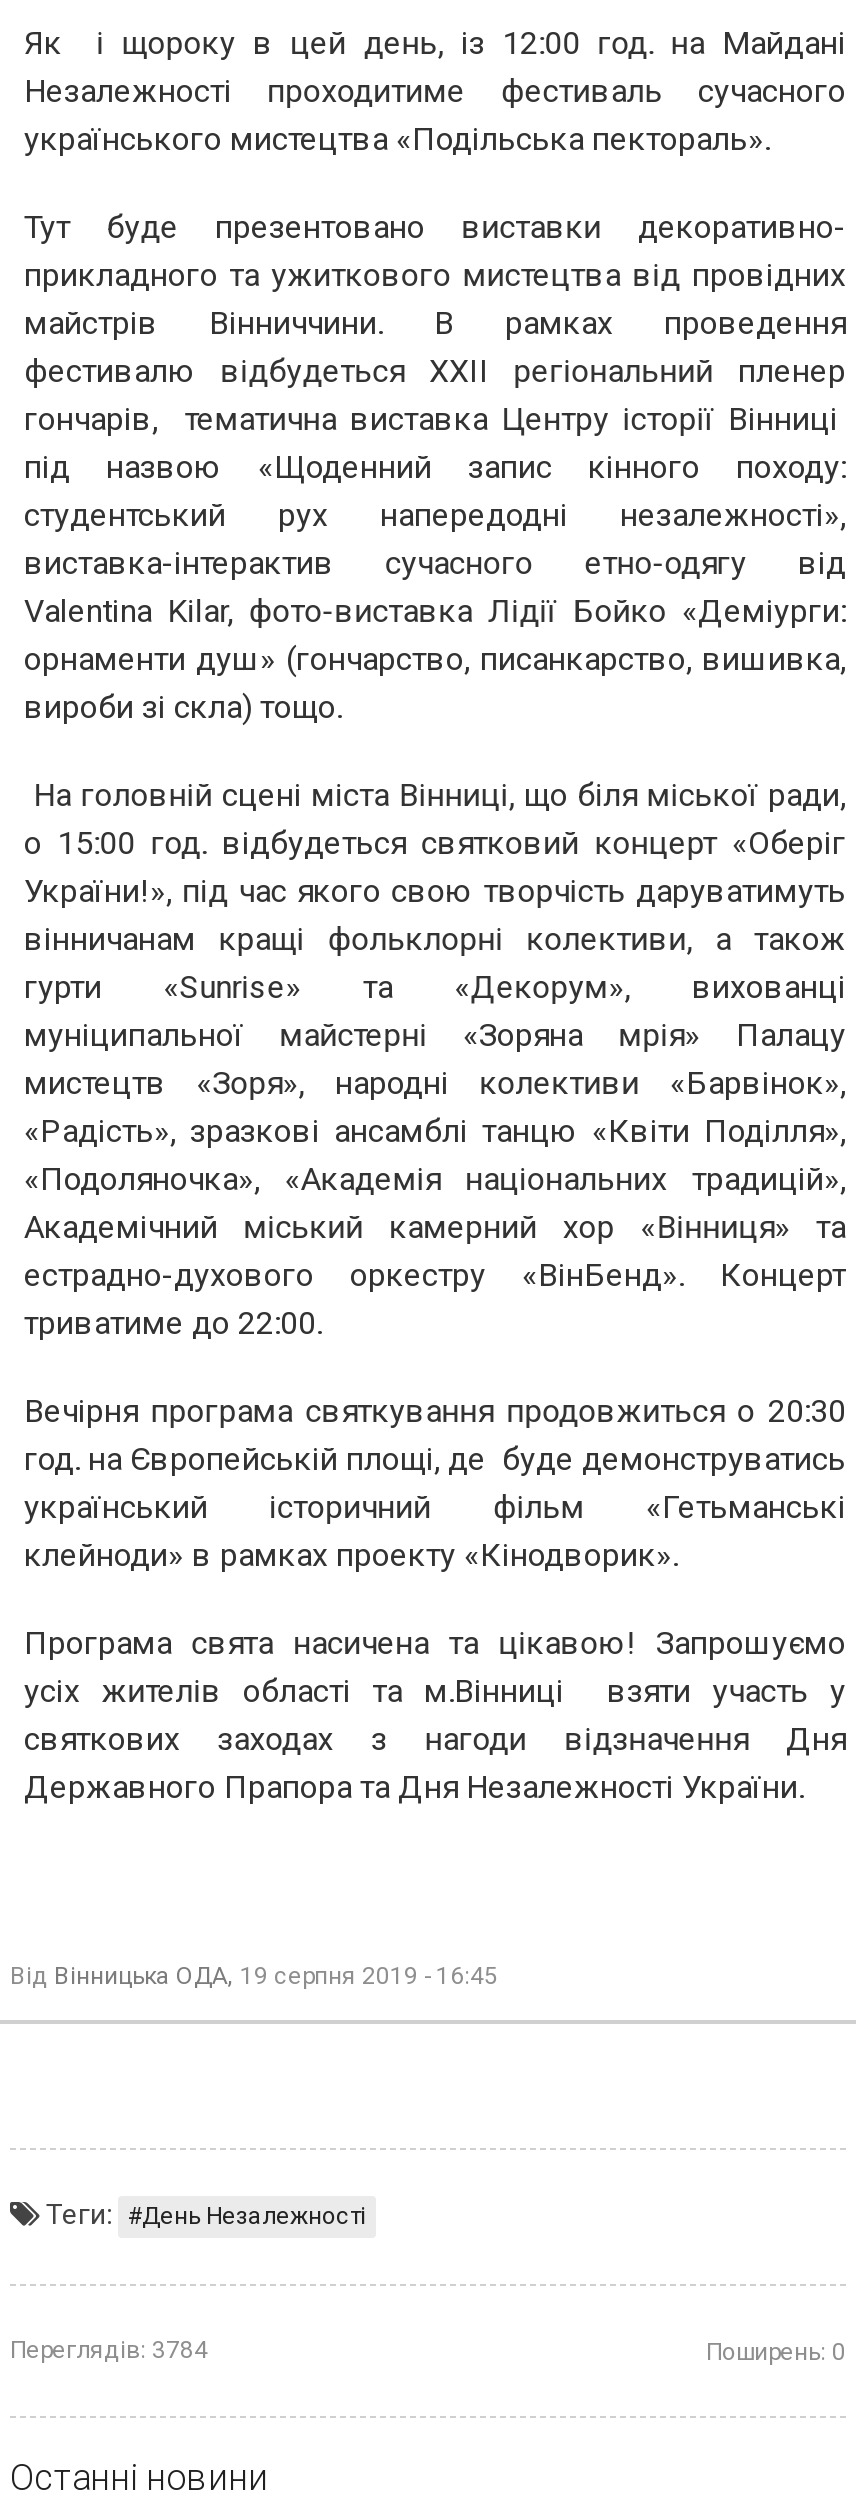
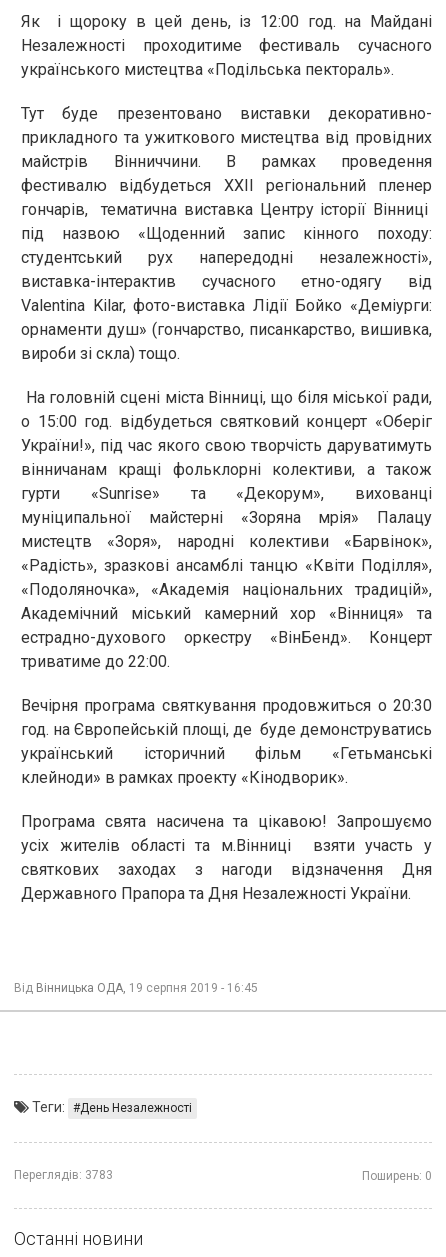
- Переглядів: 3784
+ Переглядів: 3783
